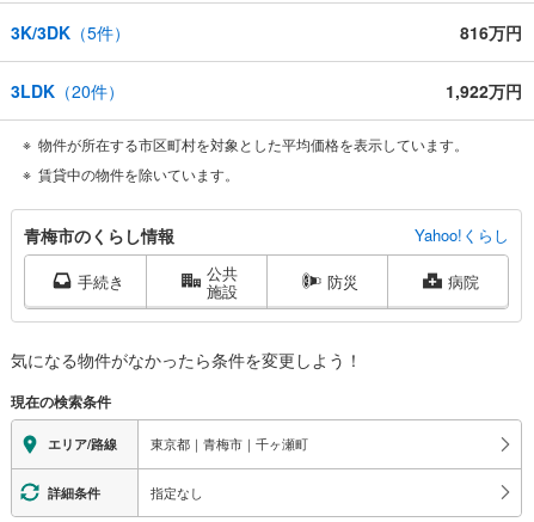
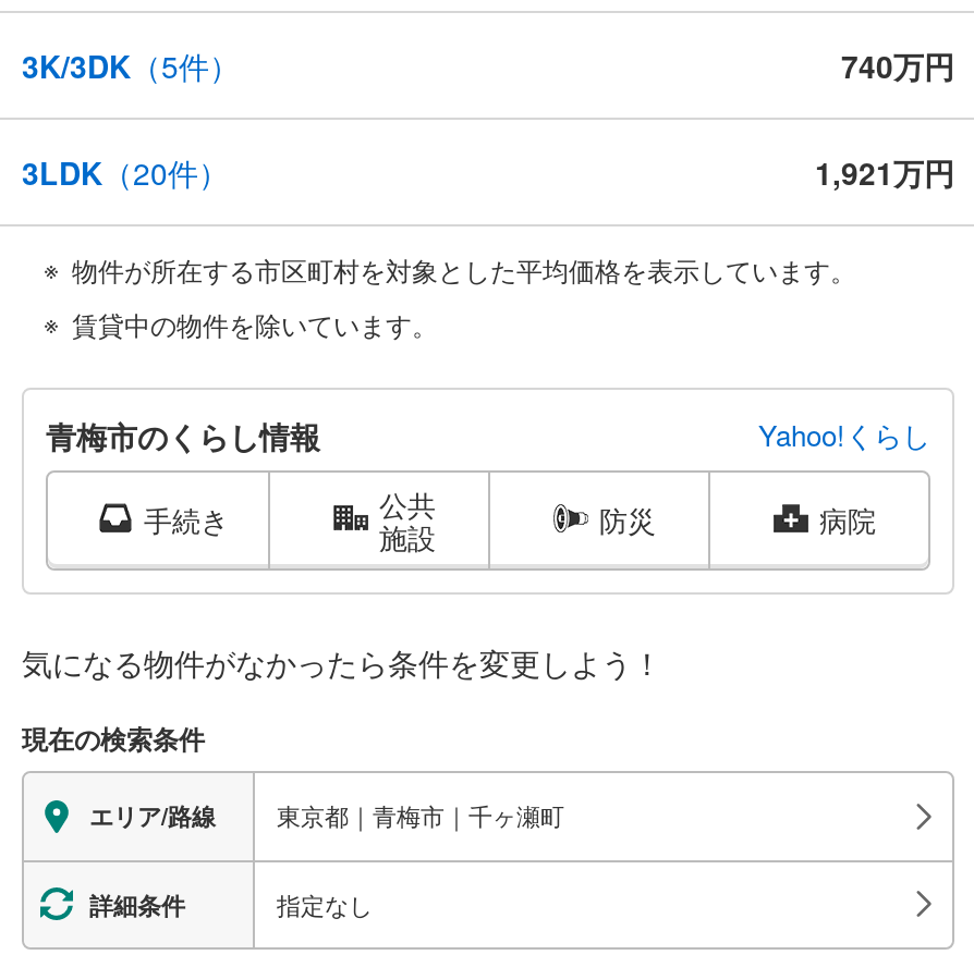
- 816万円
+ 740万円

- 1,922万円
+ 1,921万円
